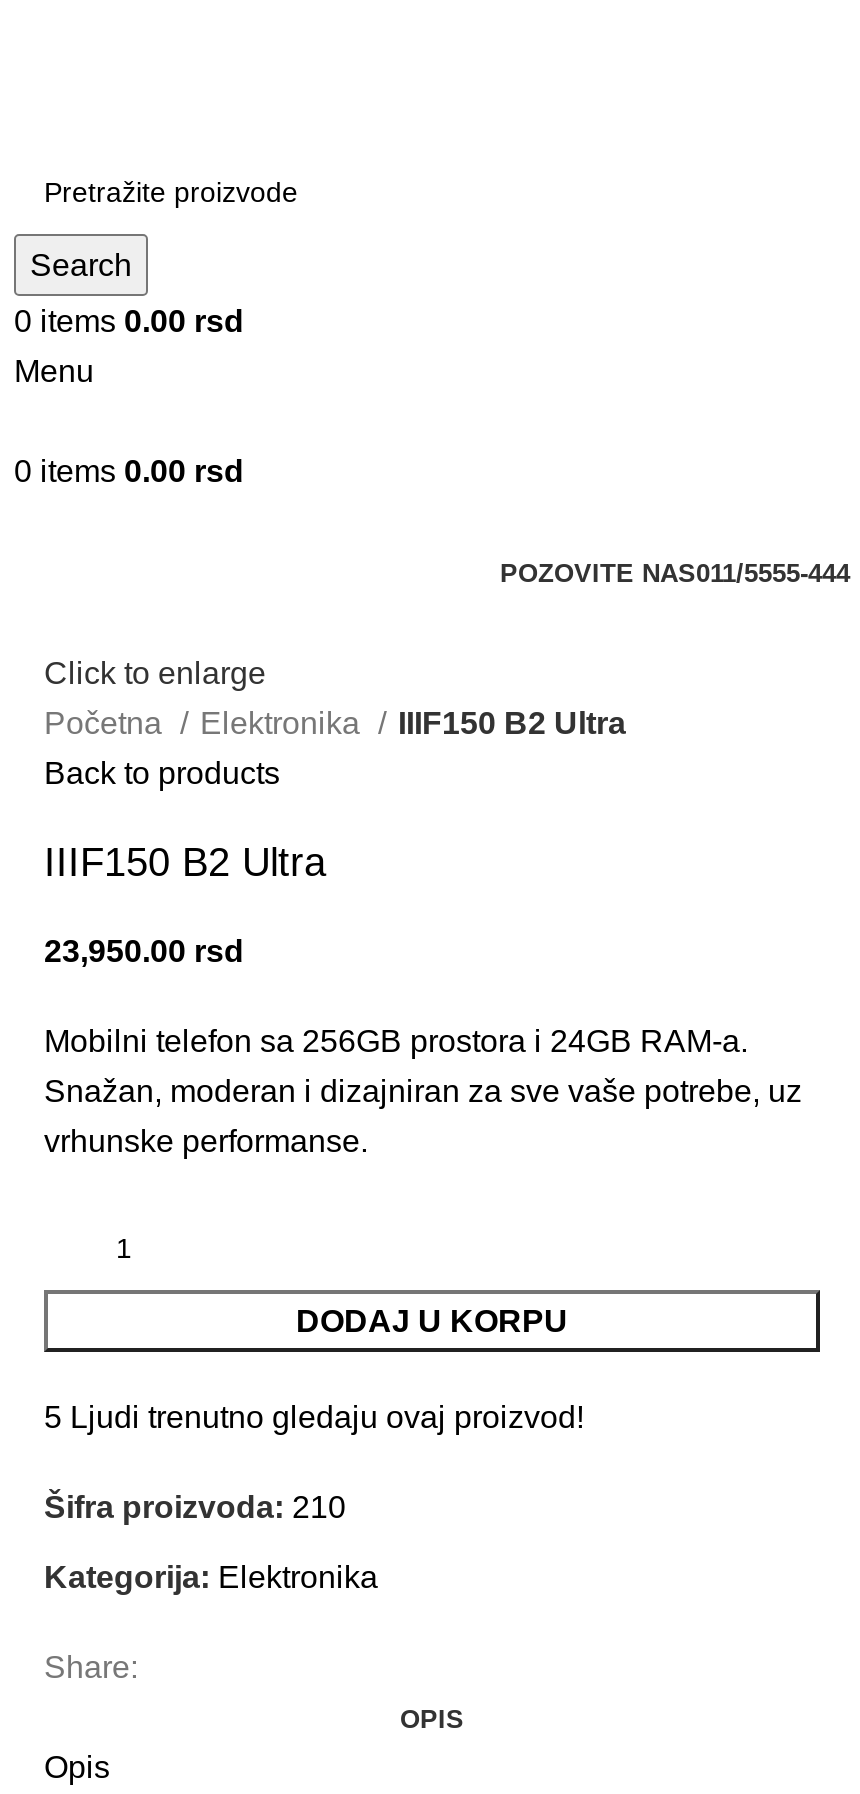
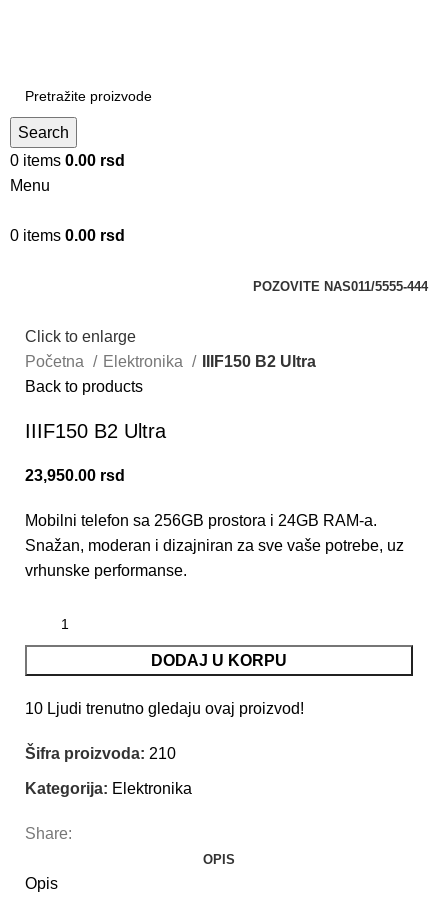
- 5 Ljudi trenutno gledaju ovaj proizvod!
+ 10 Ljudi trenutno gledaju ovaj proizvod!
